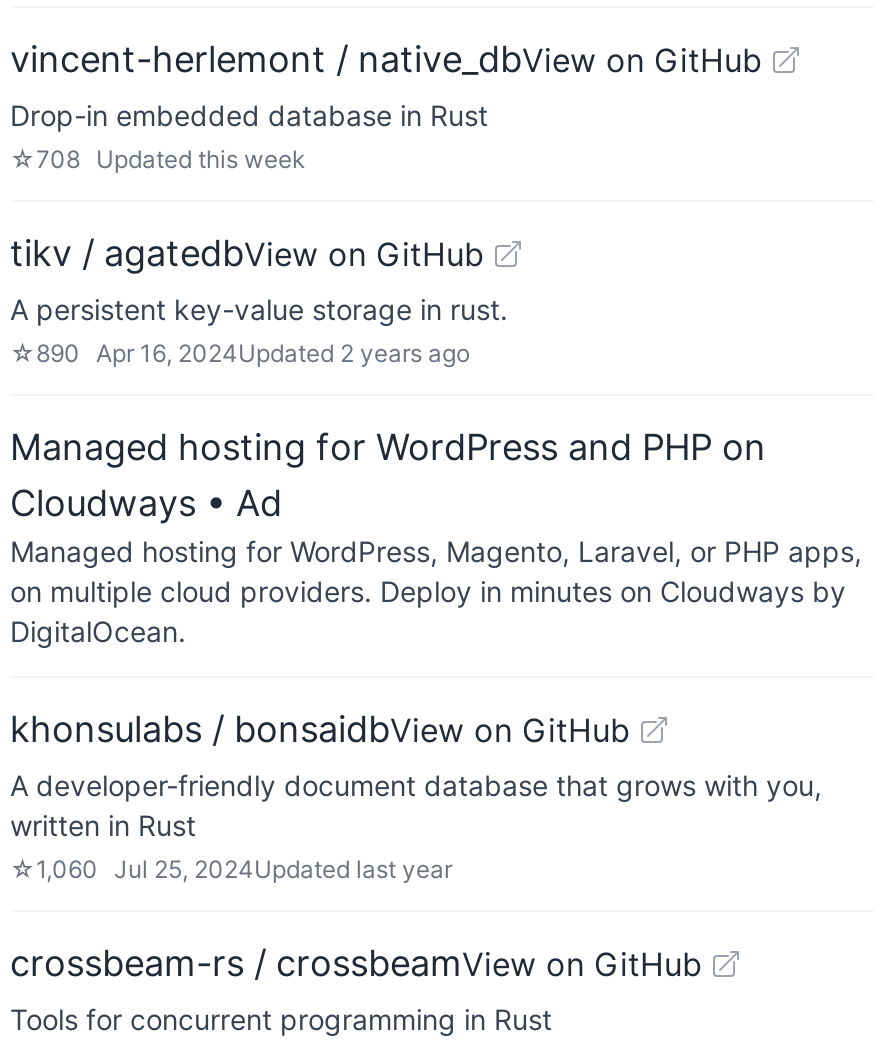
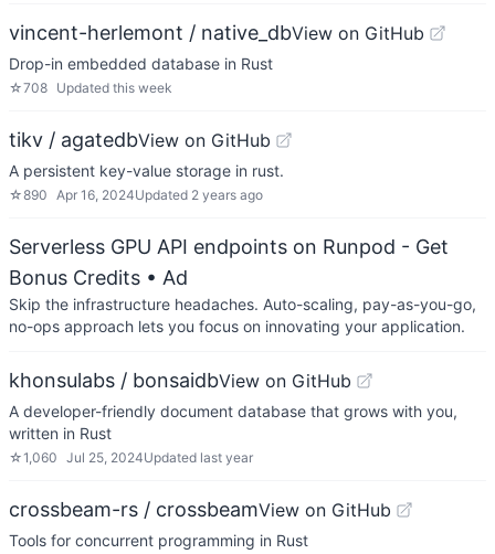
- Managed hosting for WordPress and PHP on
- Cloudways • Ad
- Managed hosting for WordPress, Magento, Laravel, or PHP apps,
- on multiple cloud providers. Deploy in minutes on Cloudways by
- DigitalOcean.
+ Serverless GPU API endpoints on Runpod - Get
+ Bonus Credits • Ad
+ Skip the infrastructure headaches. Auto-scaling, pay-as-you-go,
+ no-ops approach lets you focus on innovating your application.
